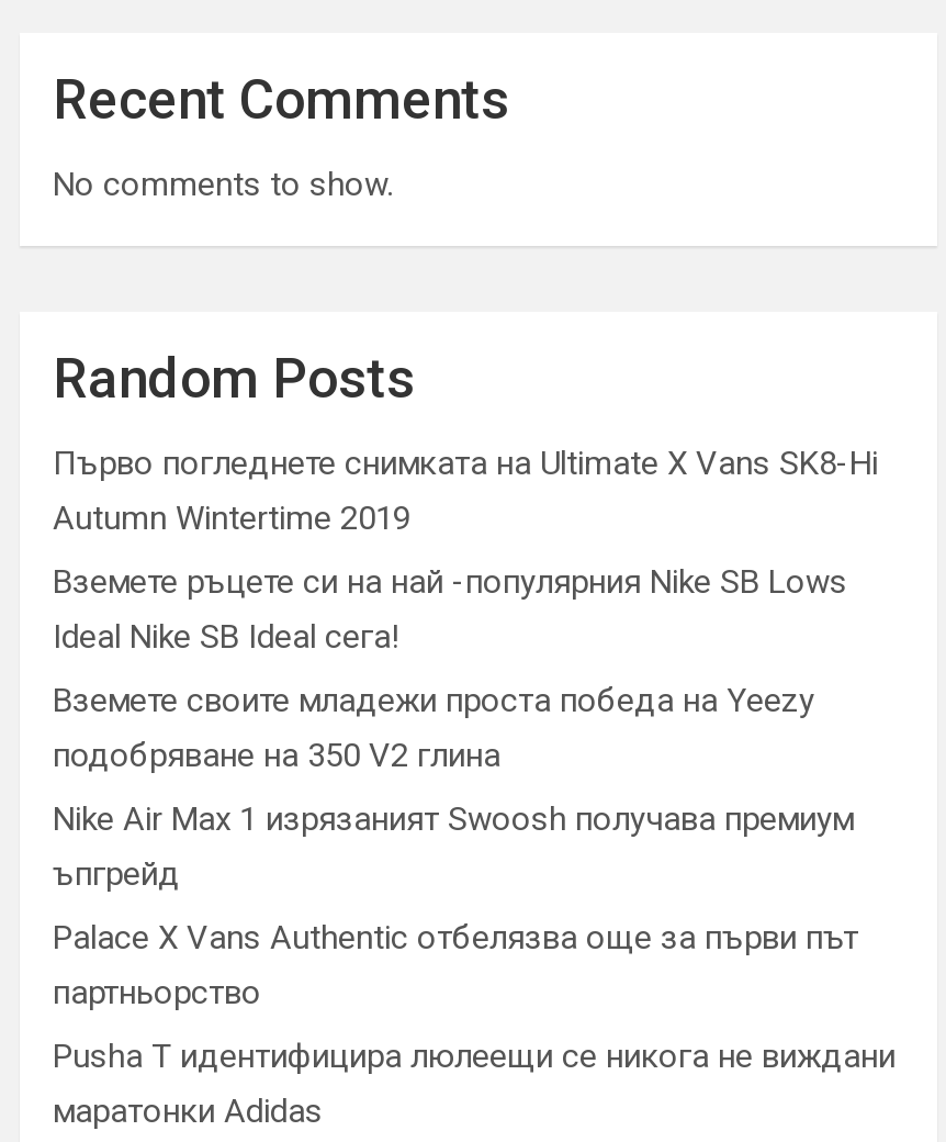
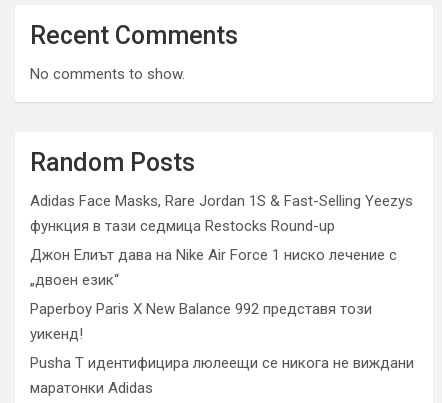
- Първо погледнете снимката на Ultimate X Vans SK8-Hi
- Autumn Wintertime 2019
- Вземете ръцете си на най -популярния Nike SB Lows
- Ideal Nike SB Ideal сега!
- Вземете своите младежи проста победа на Yeezy
- подобряване на 350 V2 глина
- Nike Air Max 1 изрязаният Swoosh получава премиум
- ъпгрейд
- Palace X Vans Authentic отбелязва още за първи път
- партньорство
+ Adidas Face Masks, Rare Jordan 1S & Fast-Selling Yeezys
+ функция в тази седмица Restocks Round-up
+ Джон Елиът дава на Nike Air Force 1 ниско лечение с
+ „двоен език“
+ Paperboy Paris X New Balance 992 представя този
+ уикенд!
